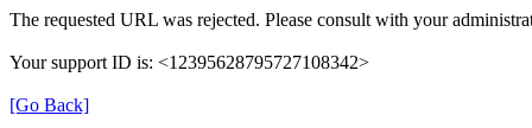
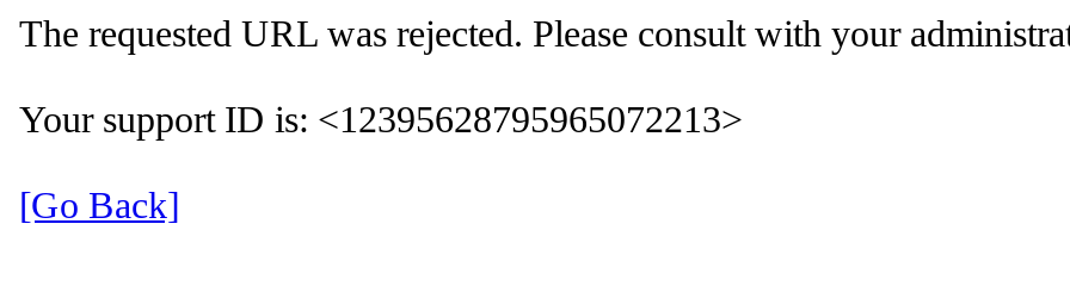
- Your support ID is: <12395628795727108342>
+ Your support ID is: <12395628795965072213>
